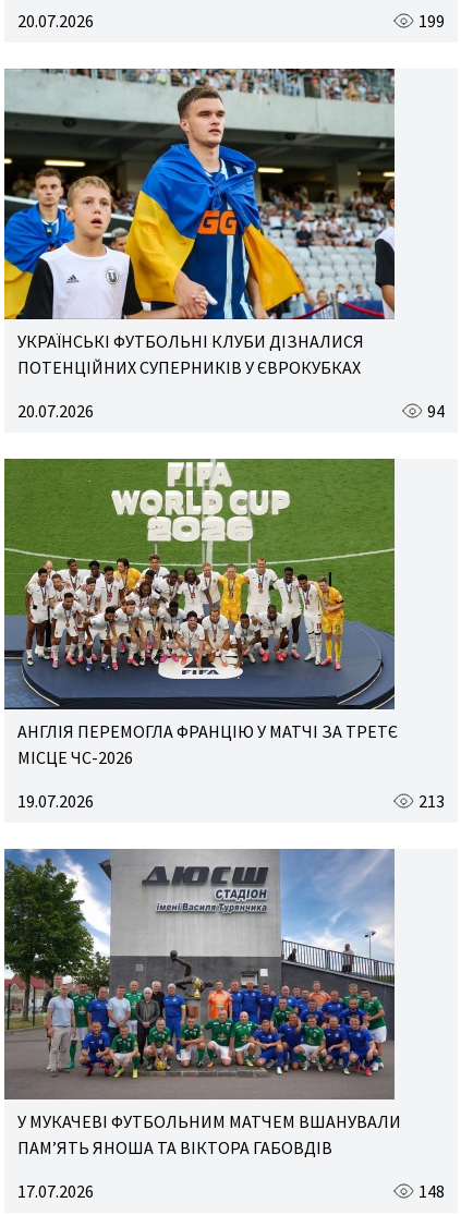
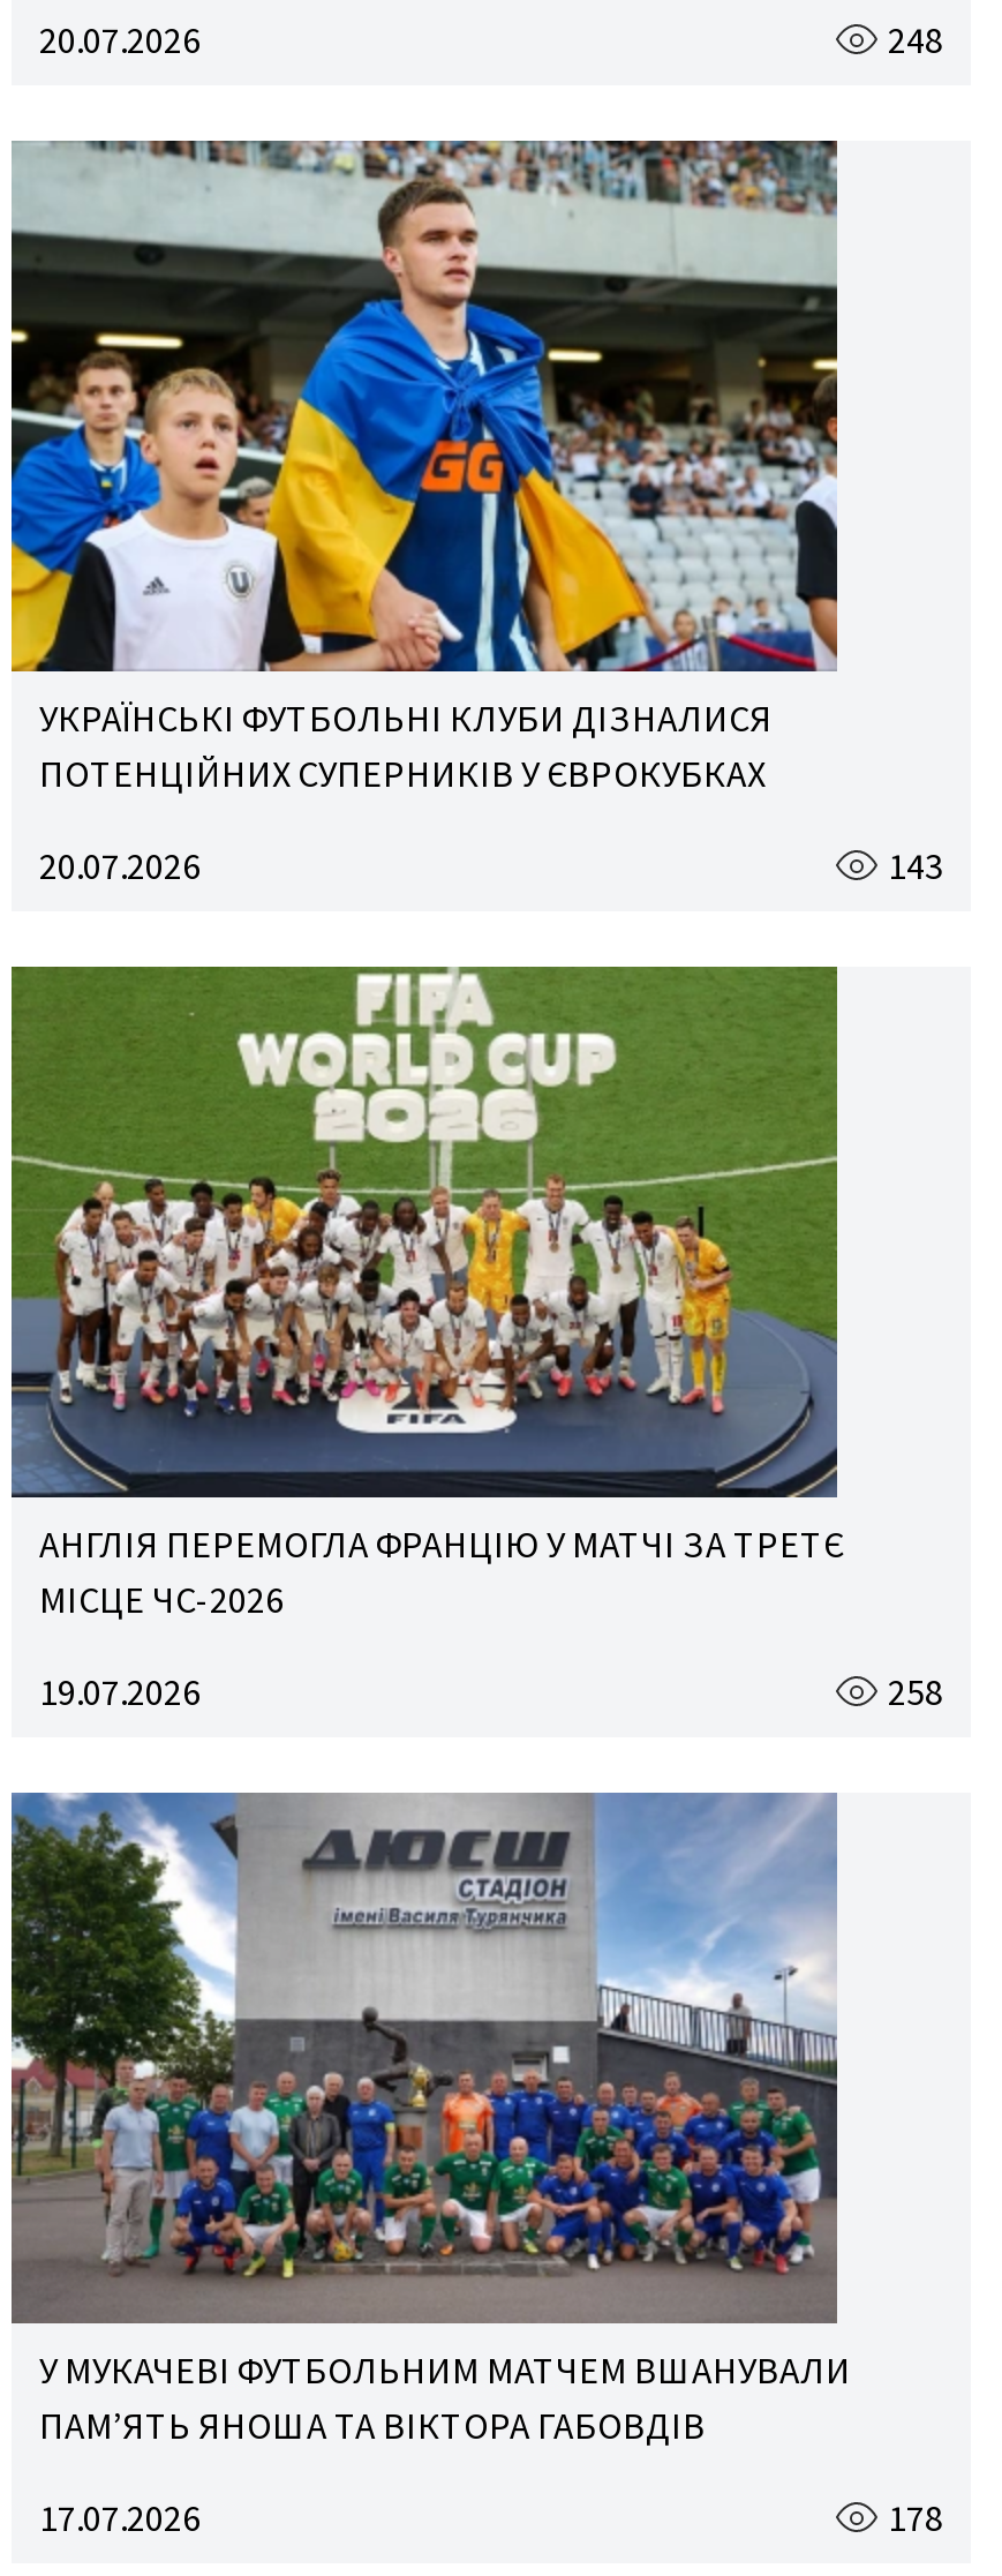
- 199
+ 248

- 94
+ 143

- 213
+ 258

- 148
+ 178
